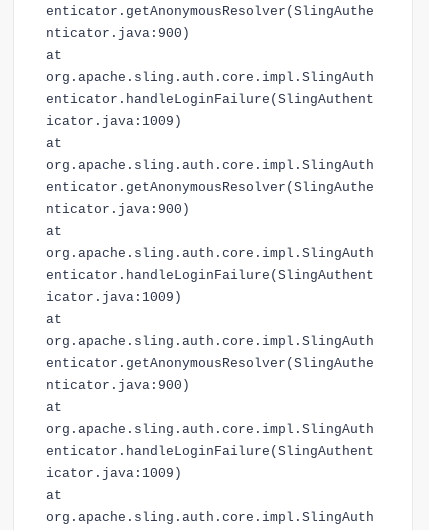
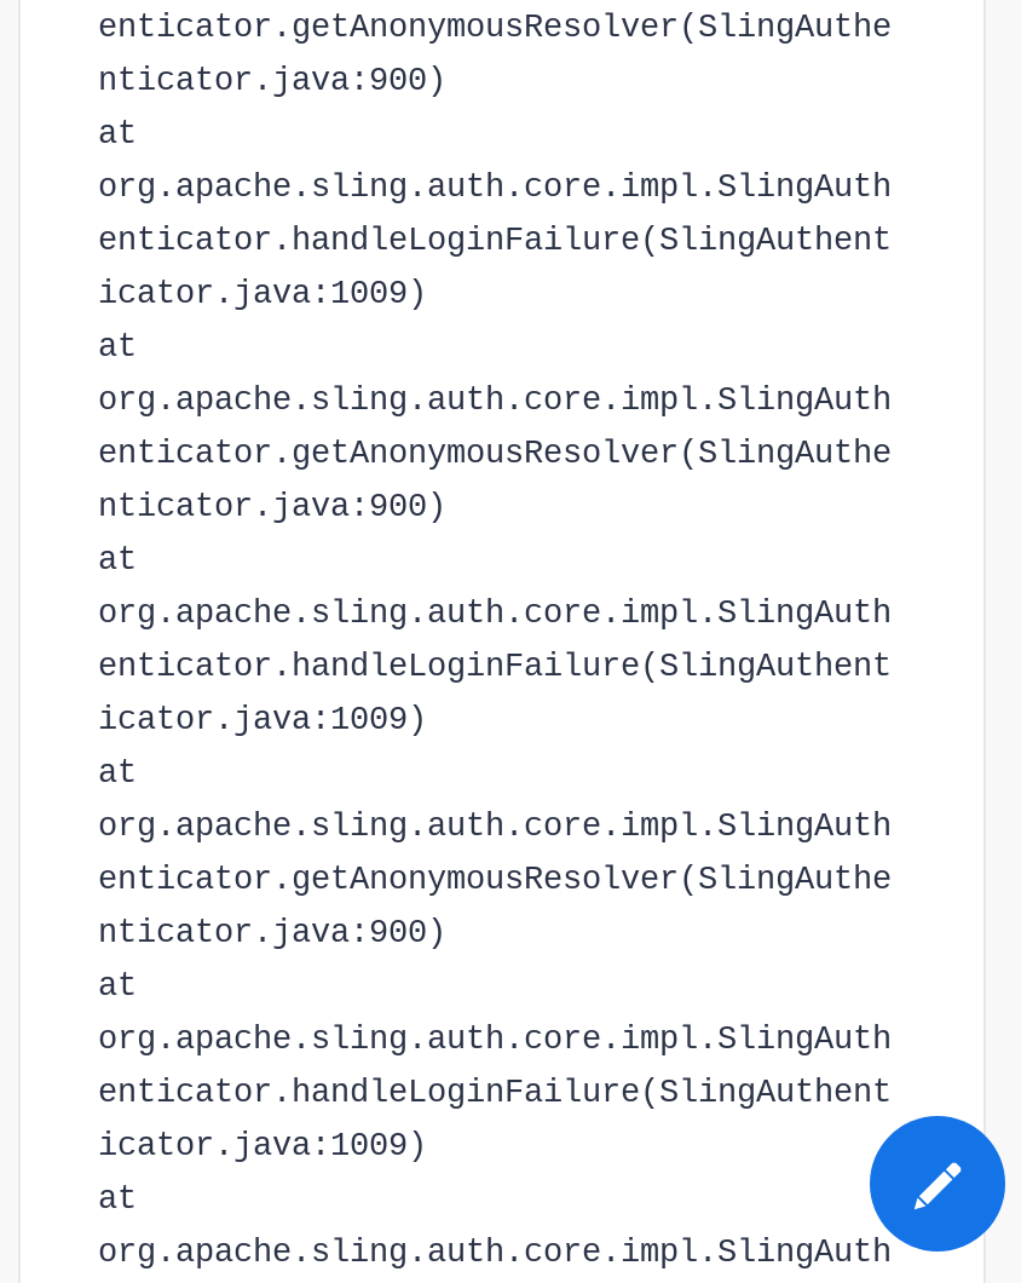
+ [image]
